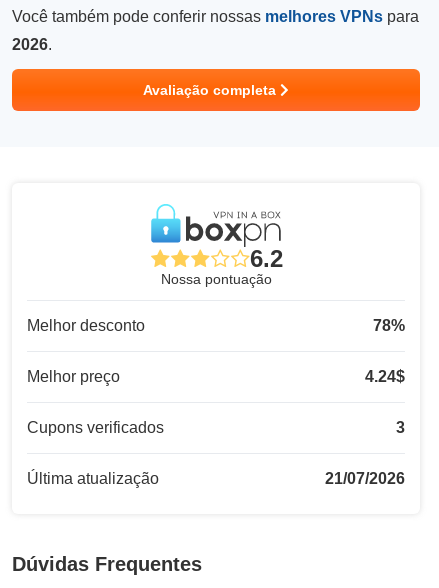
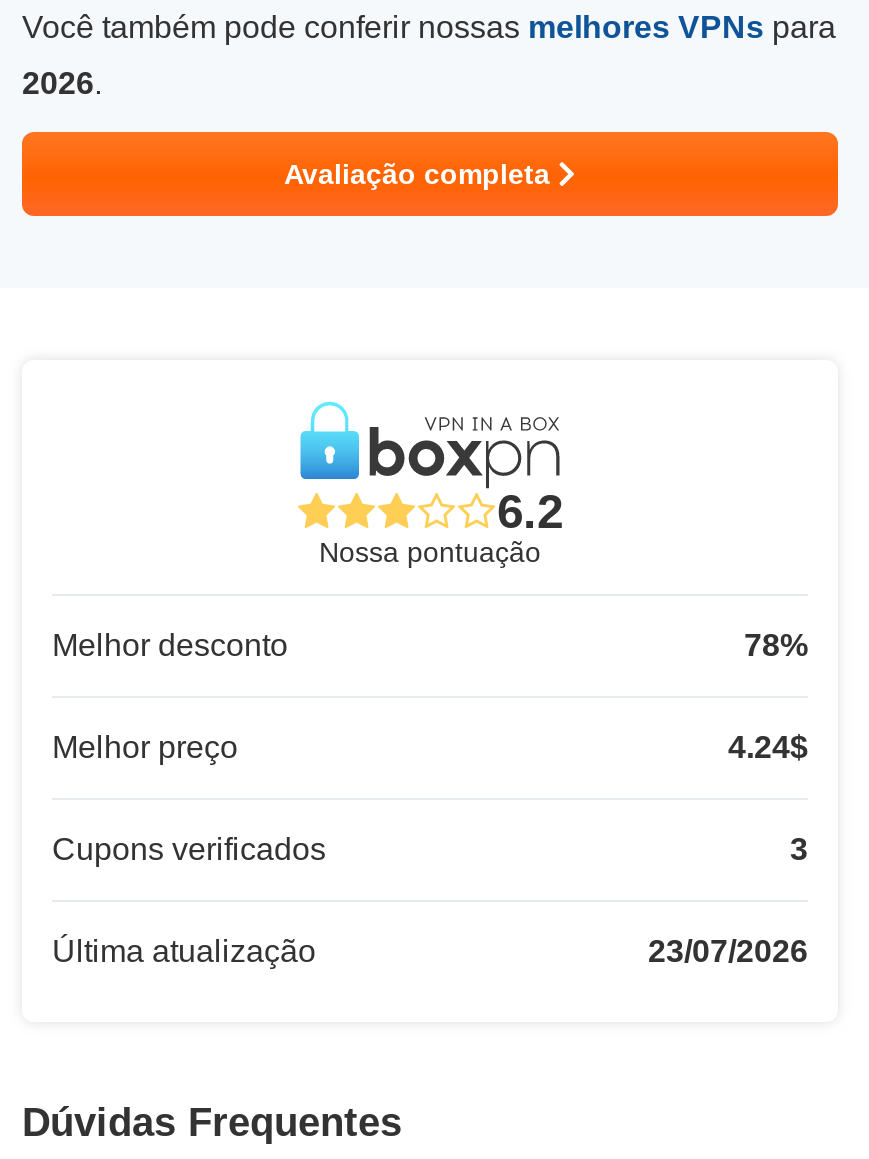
- 21/07/2026
+ 23/07/2026
